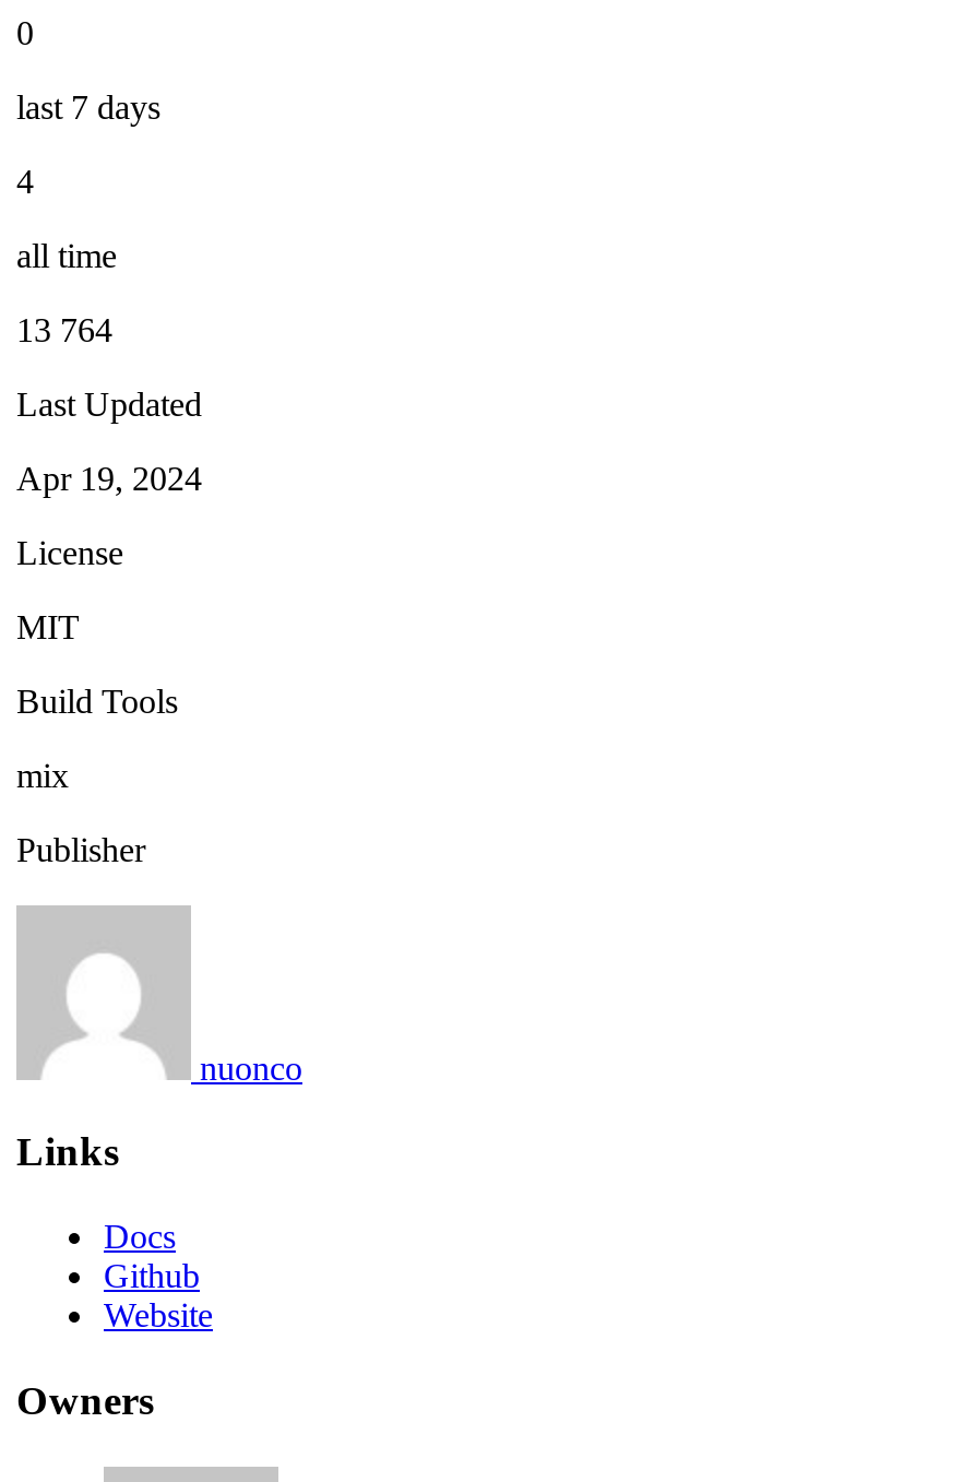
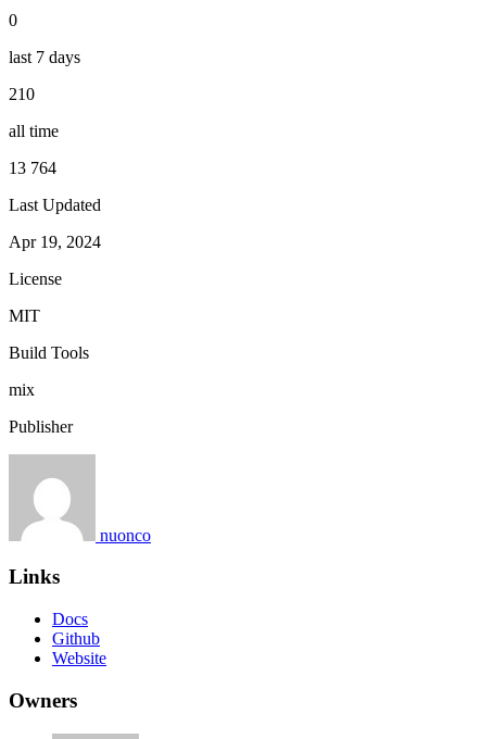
- 4
+ 210
